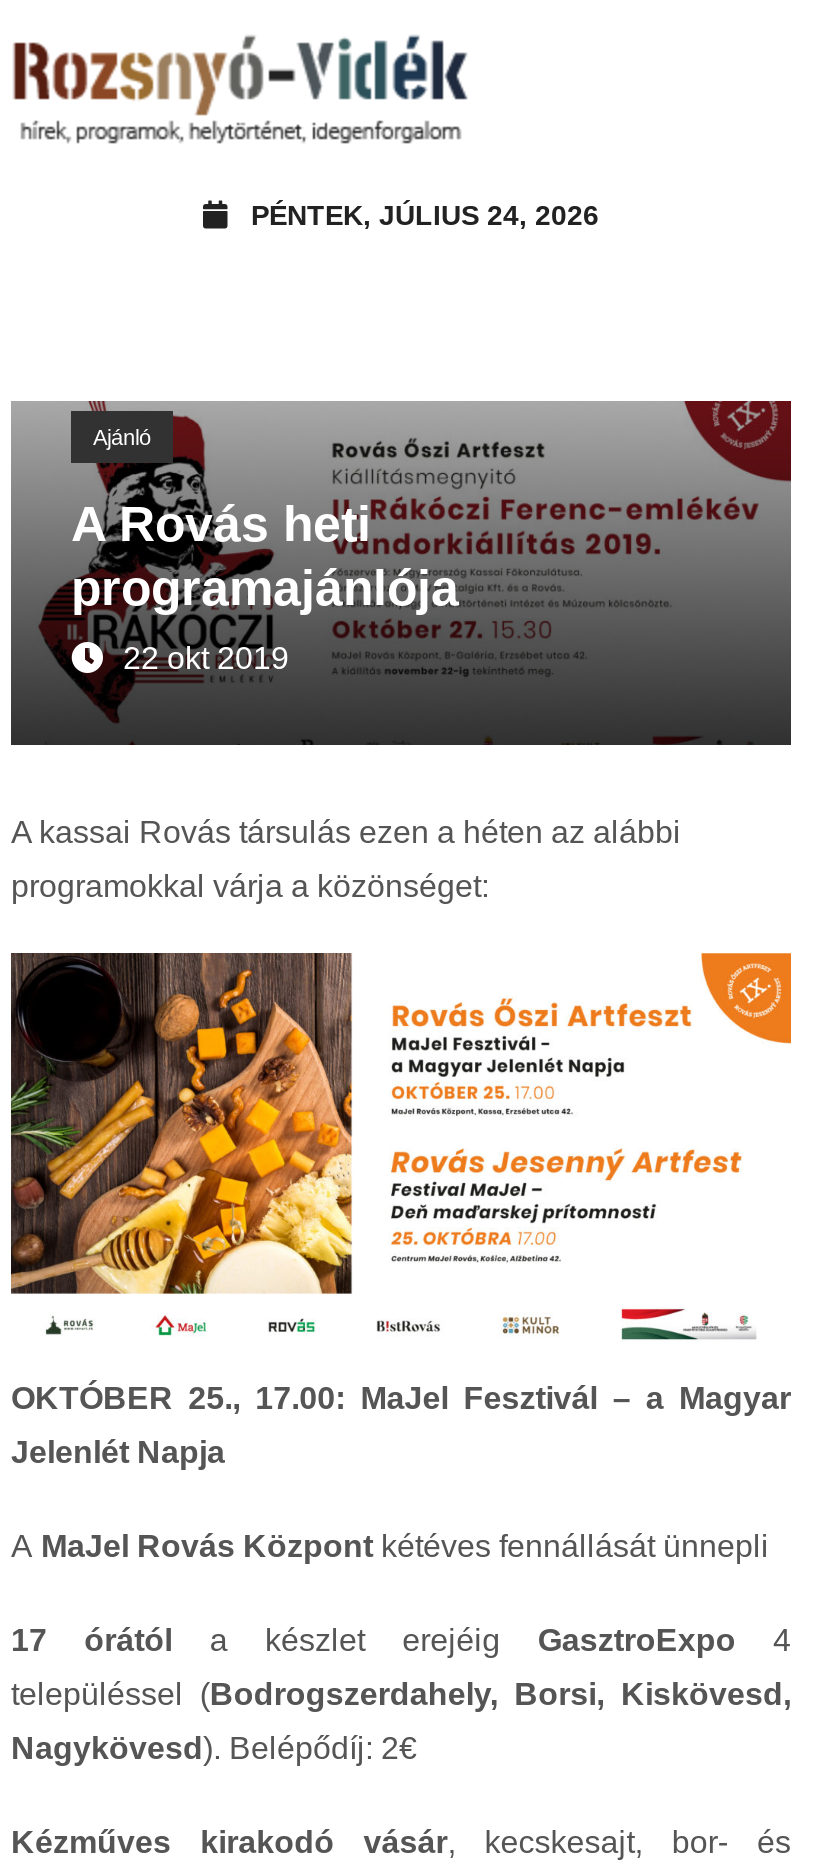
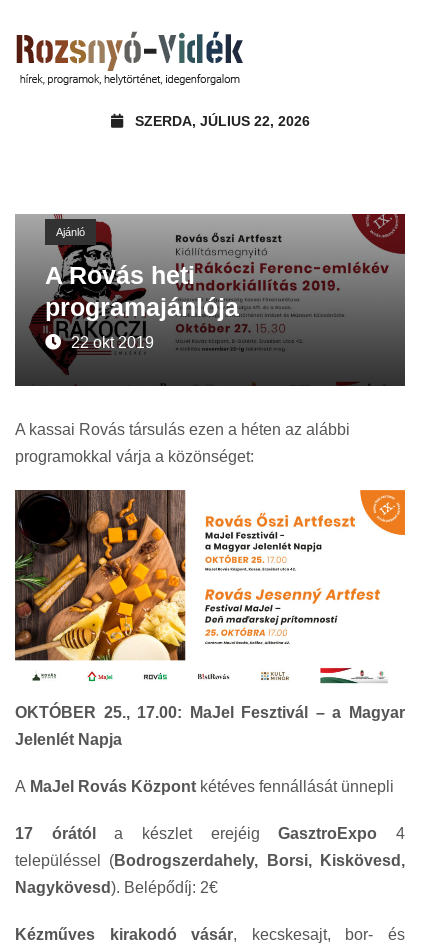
- PÉNTEK, JÚLIUS 24, 2026
+ SZERDA, JÚLIUS 22, 2026
